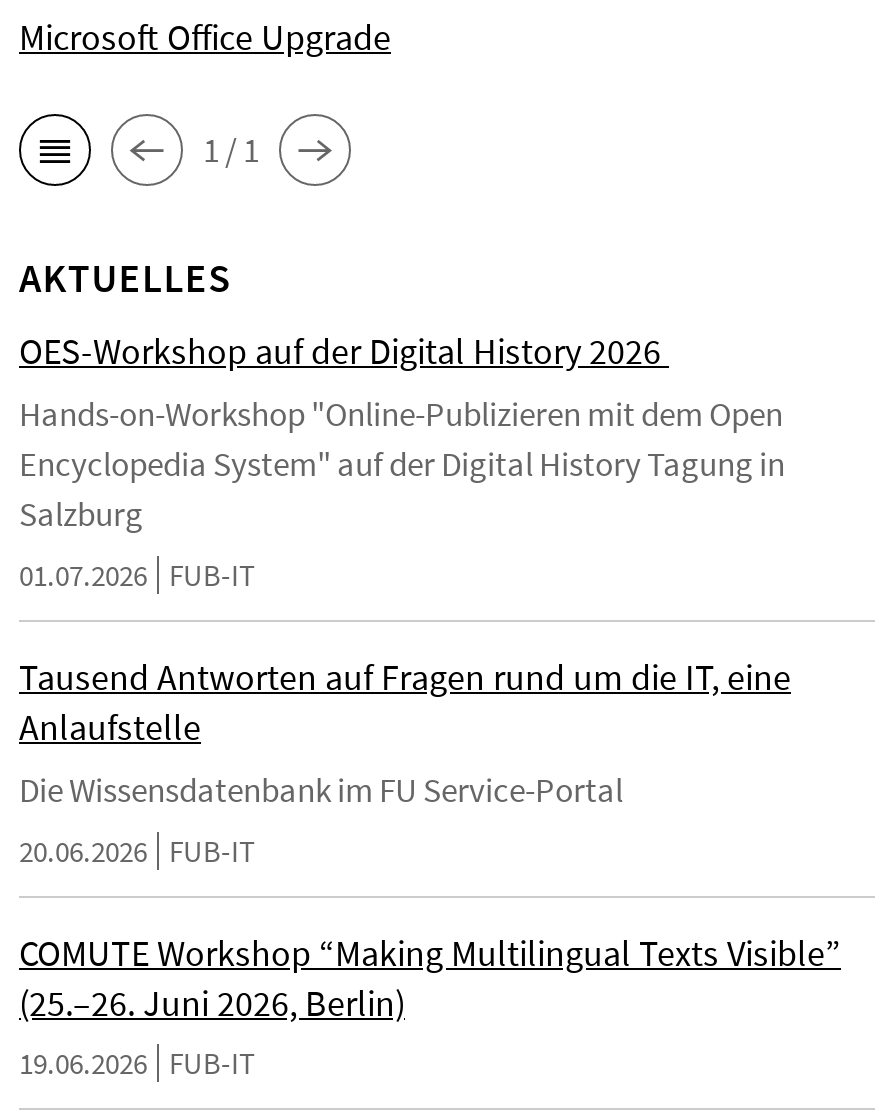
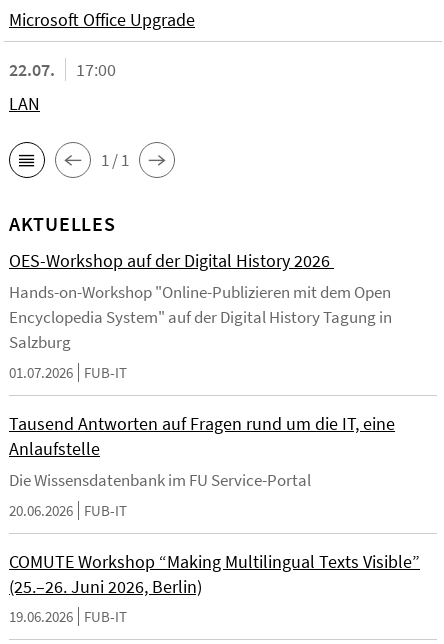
+ 22.07.
+ 17:00
+ LAN
